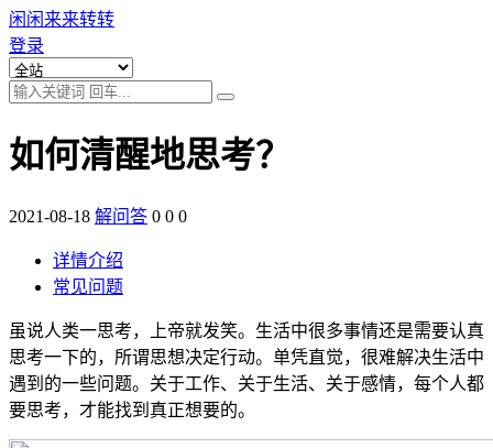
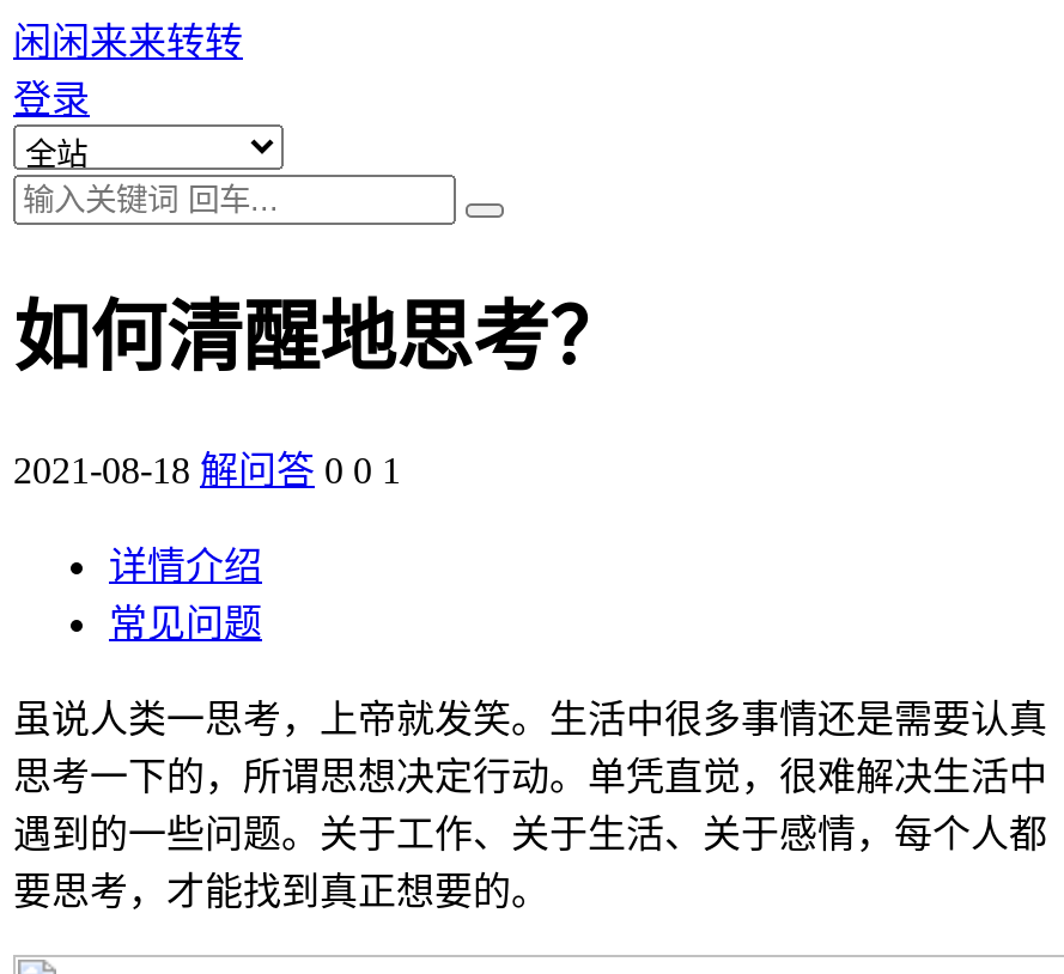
- 2021-08-18 解问答 0 0 0
+ 2021-08-18 解问答 0 0 1
